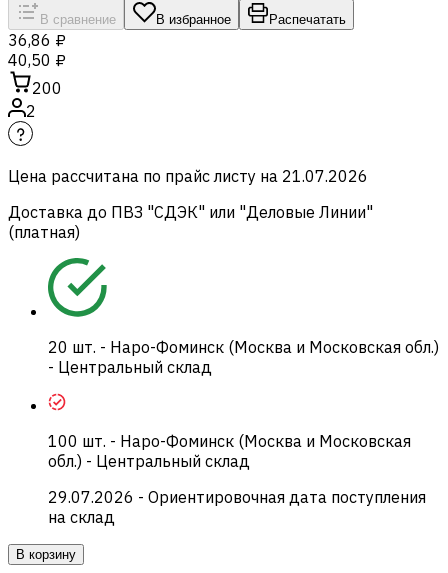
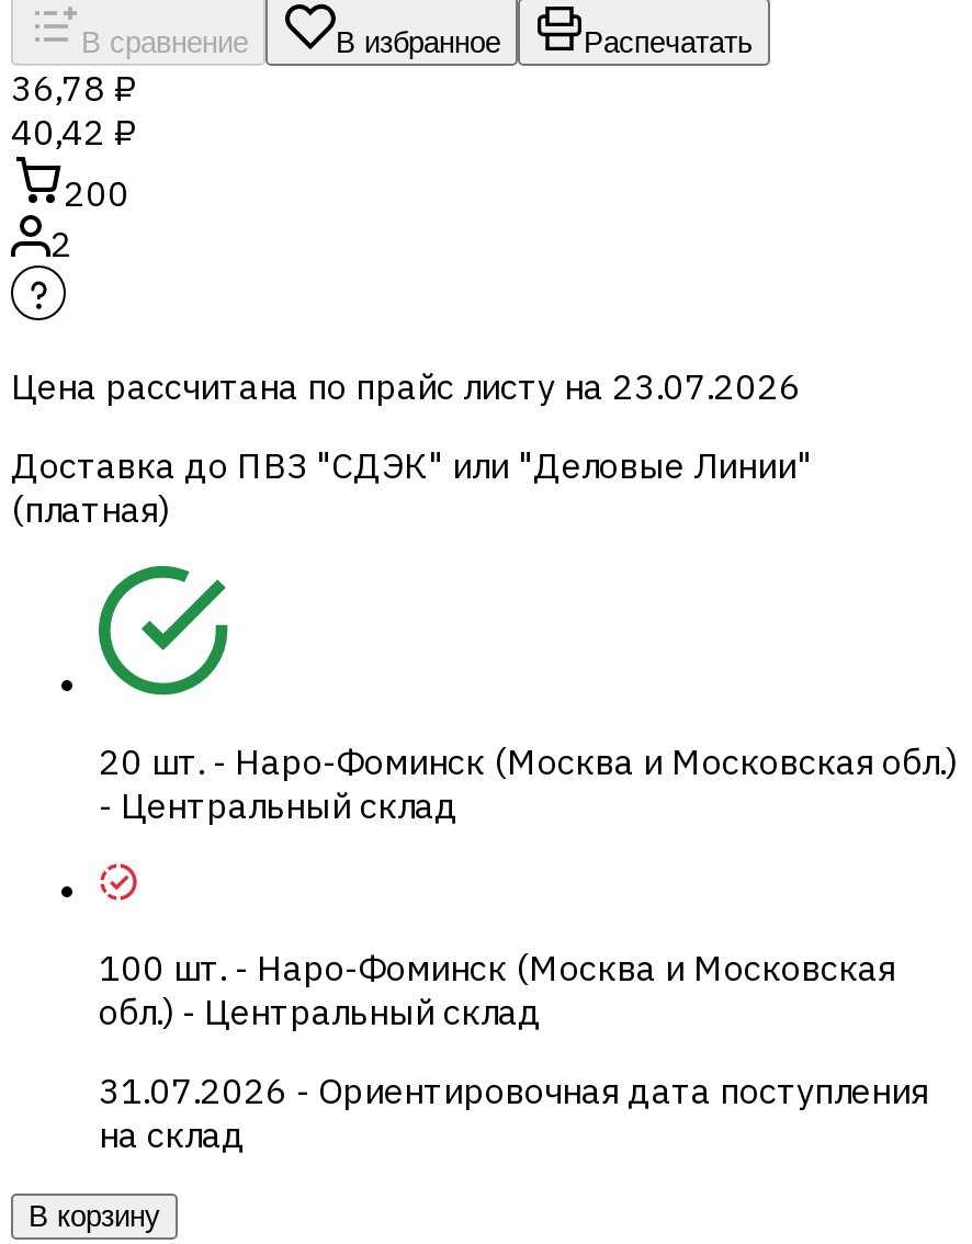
- 36,86 ₽
+ 36,78 ₽

- 40,50 ₽
+ 40,42 ₽

- Цена рассчитана по прайс листу на 21.07.2026
+ Цена рассчитана по прайс листу на 23.07.2026

- 29.07.2026 - Ориентировочная дата поступления
+ 31.07.2026 - Ориентировочная дата поступления
